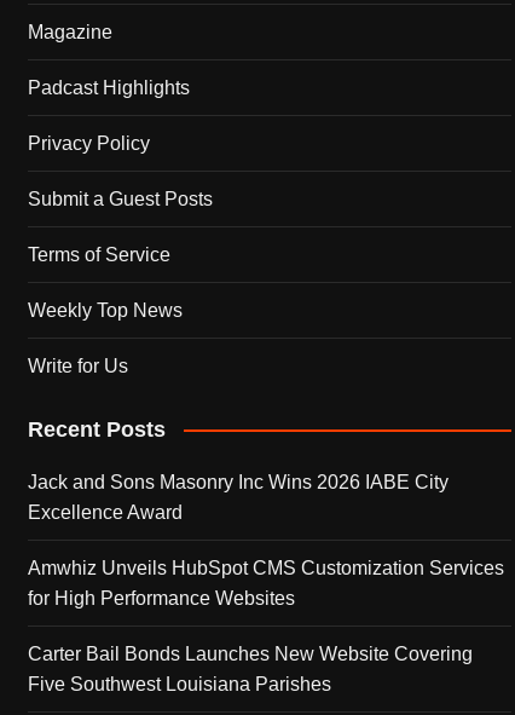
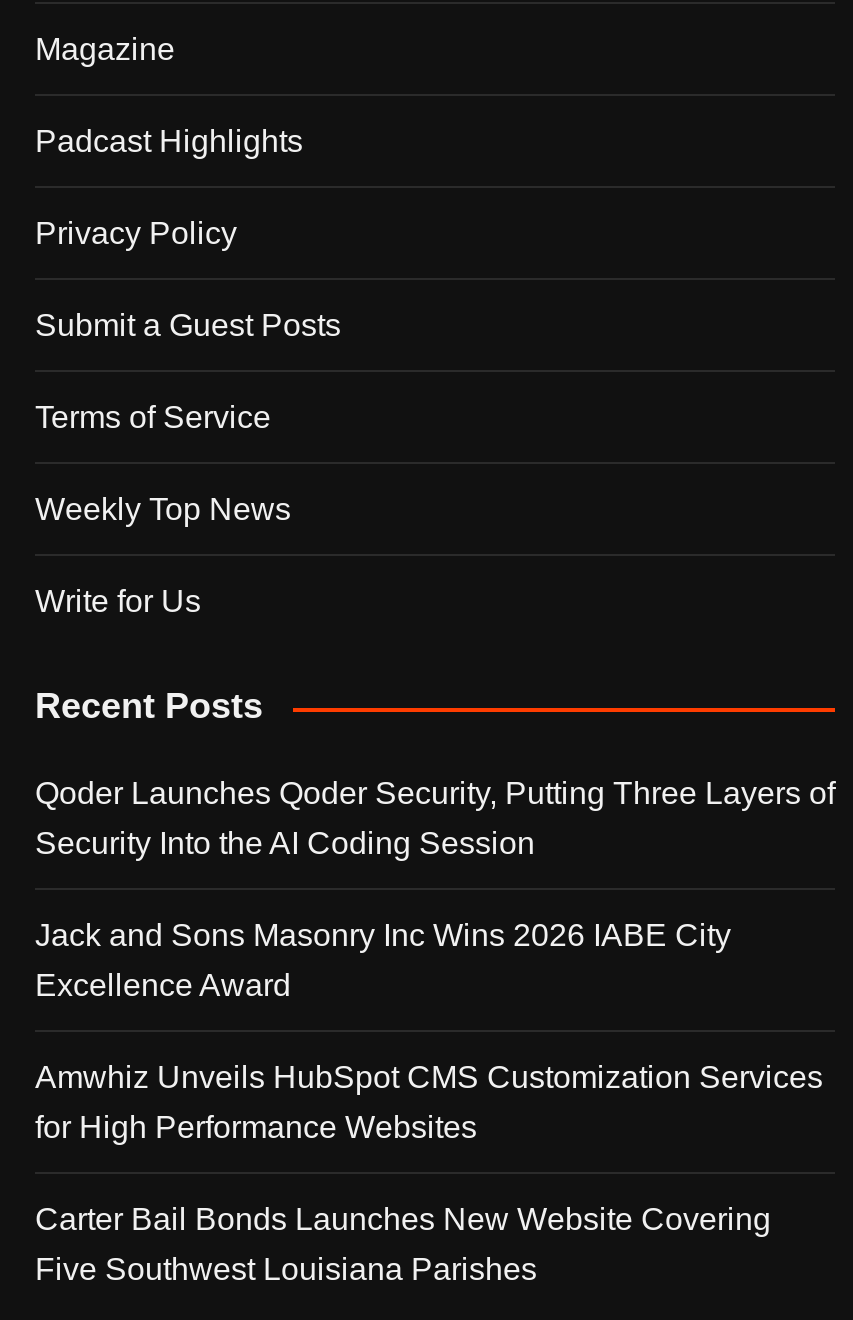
+ Qoder Launches Qoder Security, Putting Three Layers of
+ Security Into the AI Coding Session
